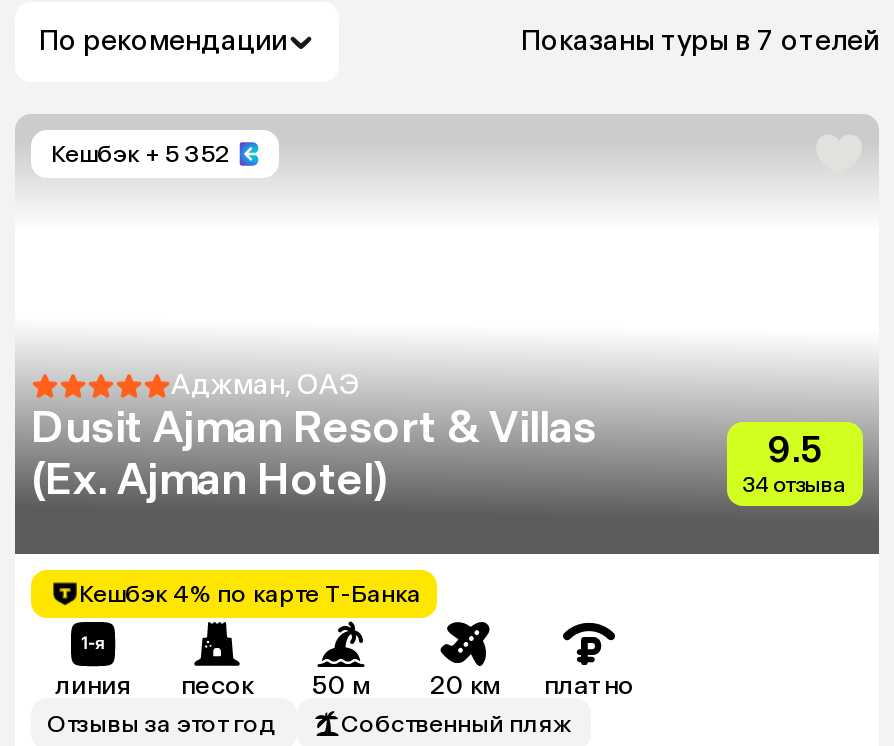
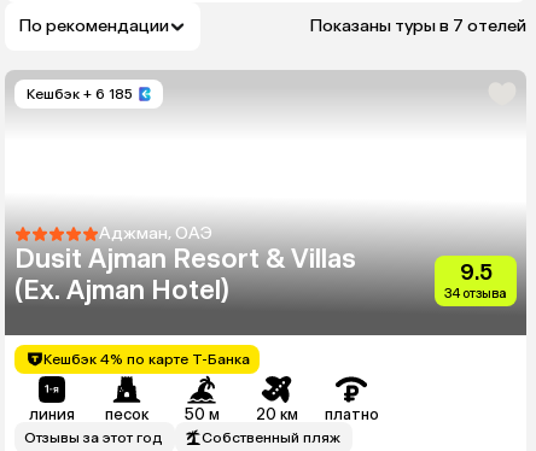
- Кешбэк + 5 352
+ Кешбэк + 6 185
